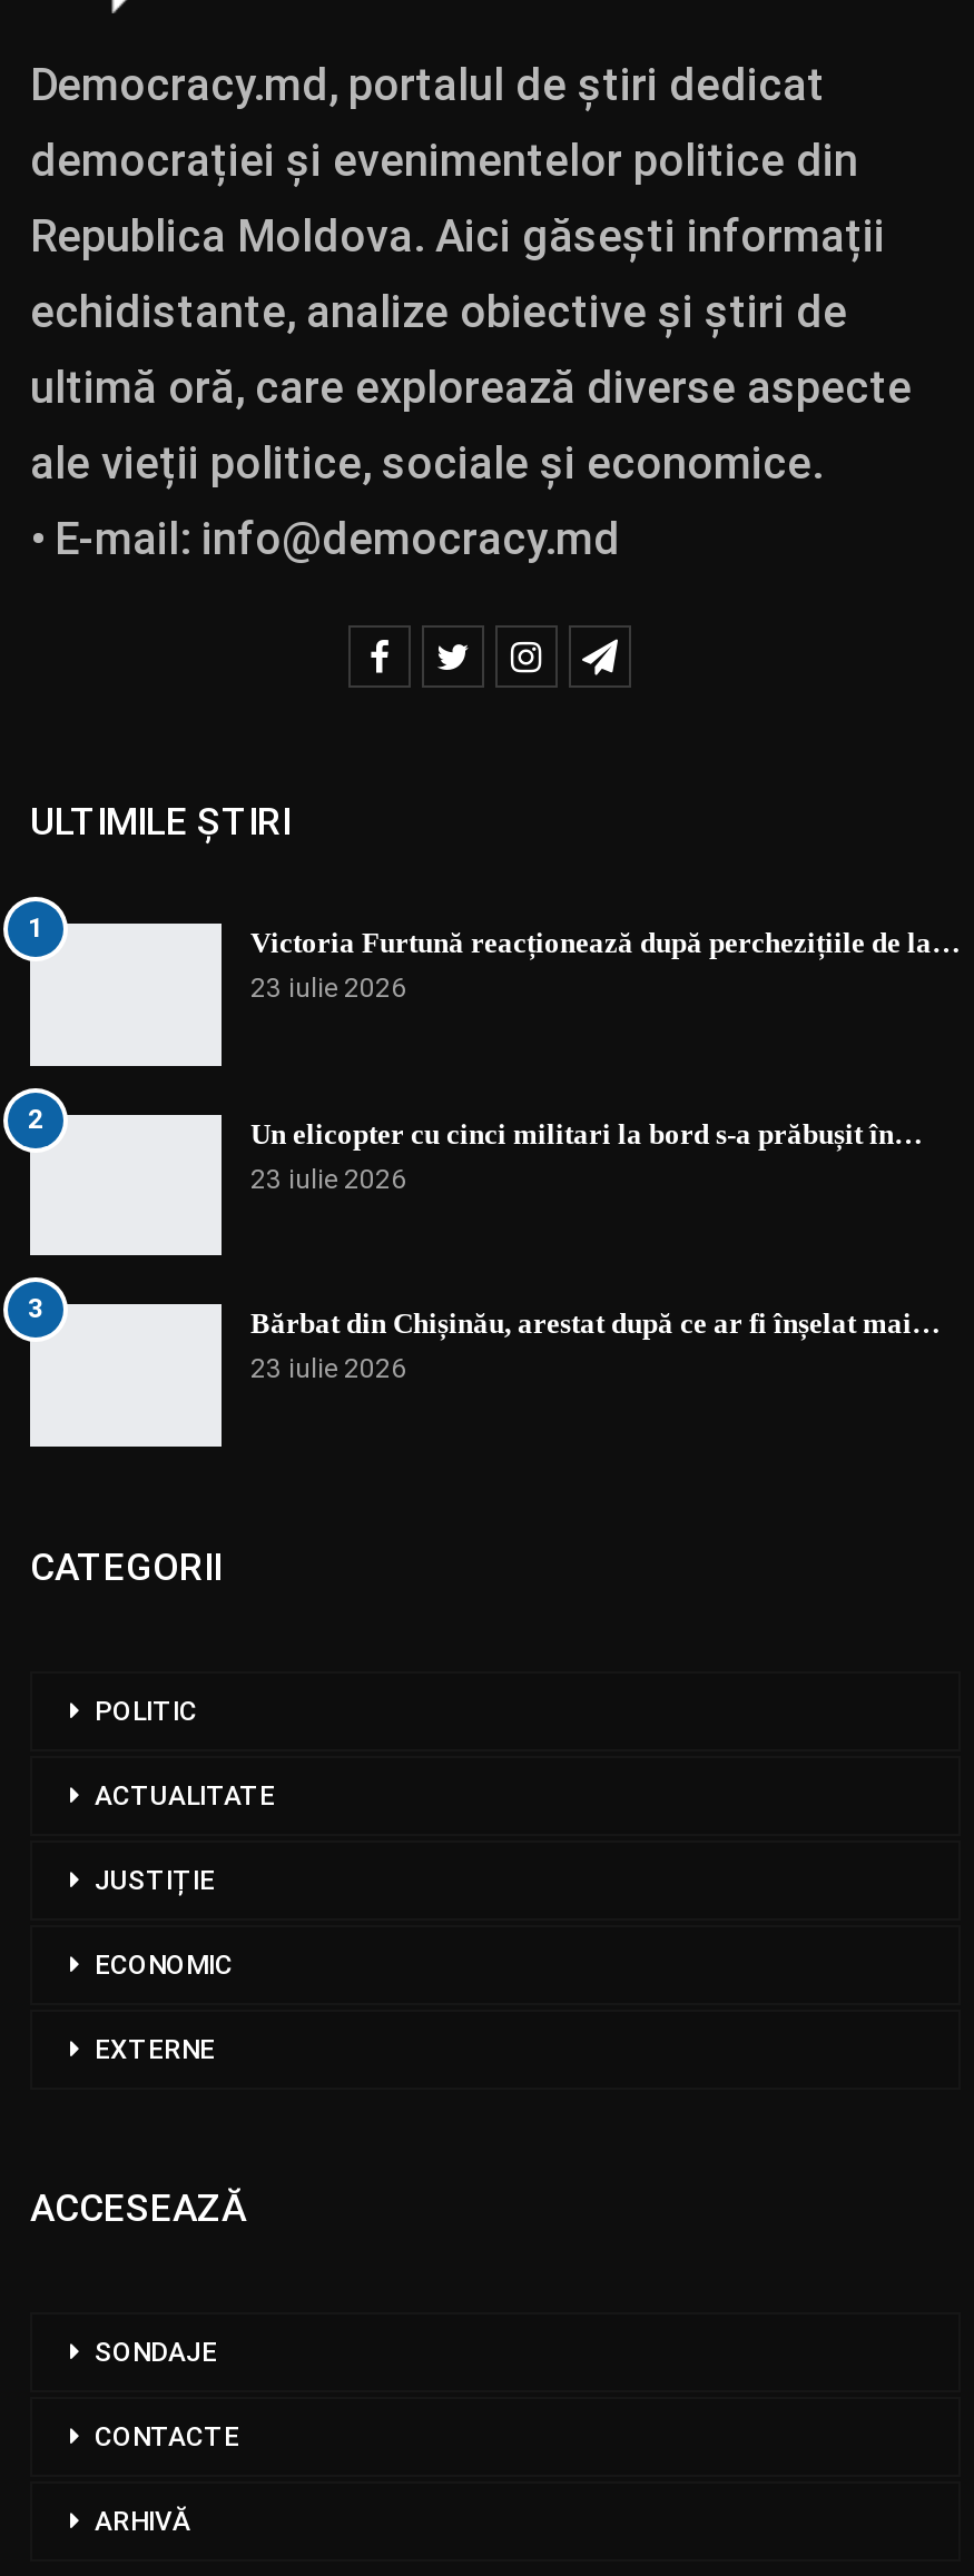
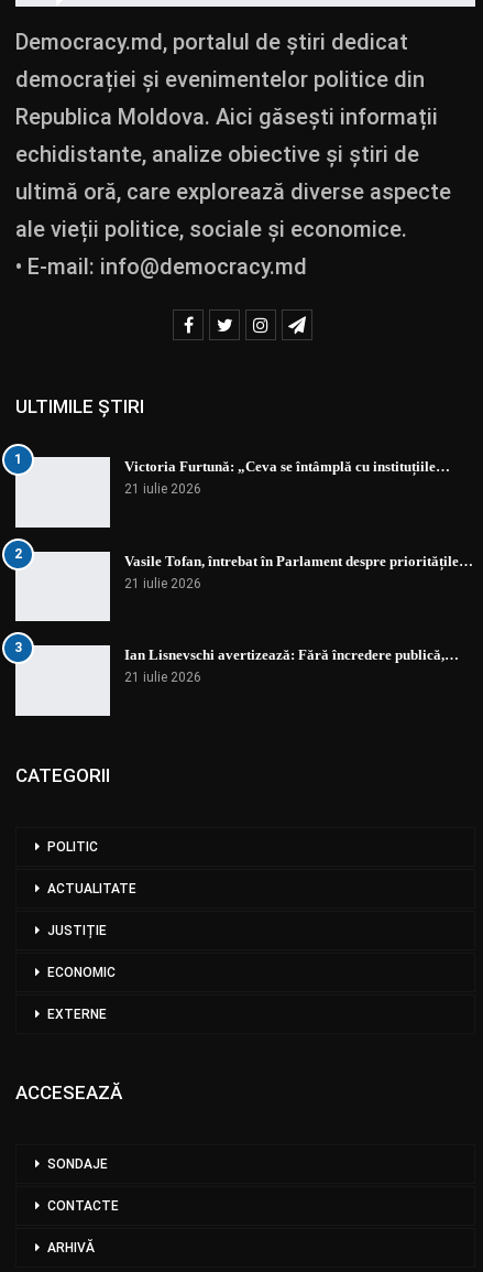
- Victoria Furtună reacționează după perchezițiile de la…
+ Victoria Furtună: „Ceva se întâmplă cu instituțiile…

- 23 iulie 2026
+ 21 iulie 2026

- Un elicopter cu cinci militari la bord s-a prăbușit în…
- 23 iulie 2026
+ Vasile Tofan, întrebat în Parlament despre prioritățile…
+ 21 iulie 2026

- Bărbat din Chișinău, arestat după ce ar fi înșelat mai…
- 23 iulie 2026
+ Ian Lisnevschi avertizează: Fără încredere publică,…
+ 21 iulie 2026
